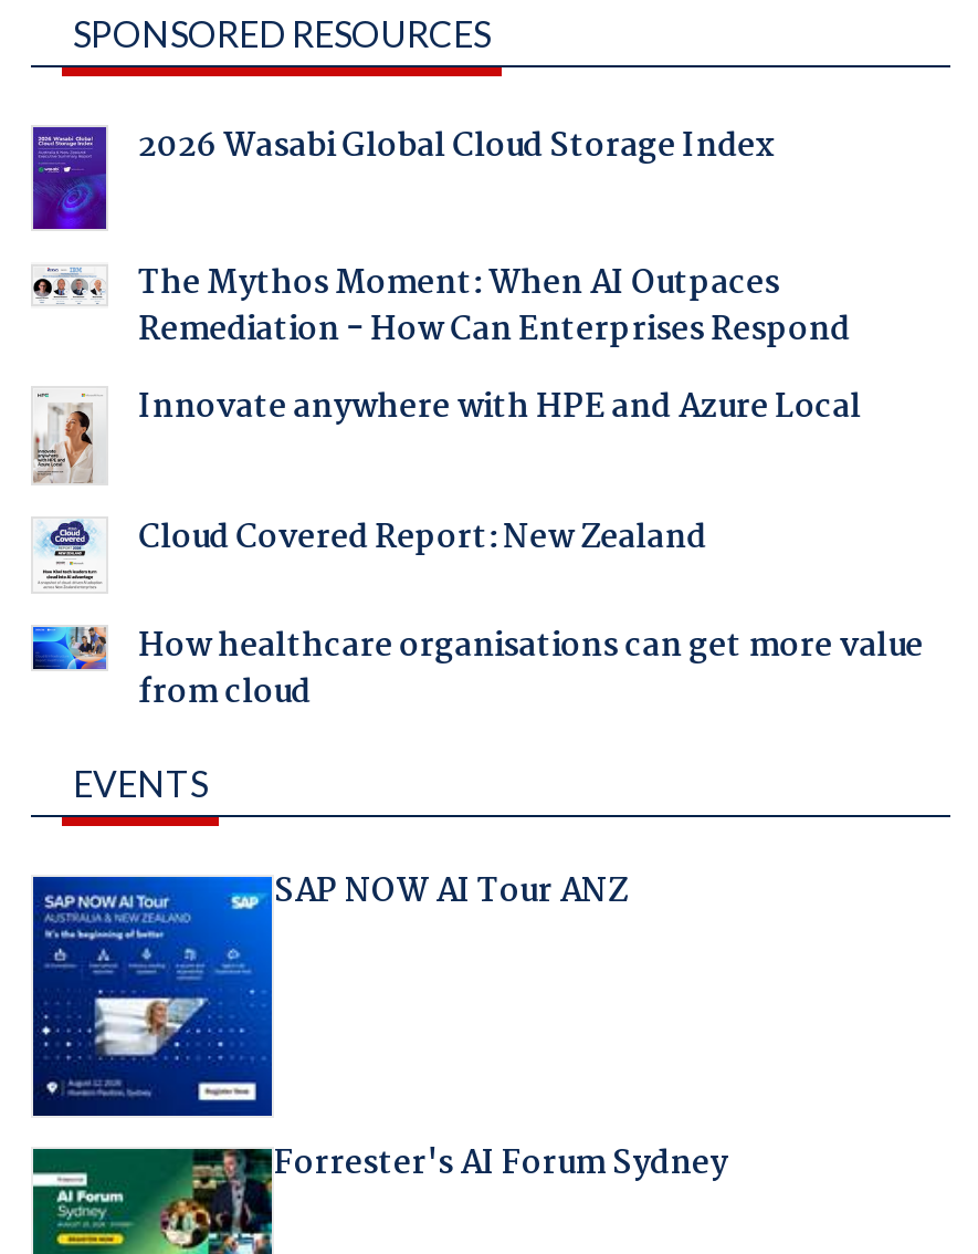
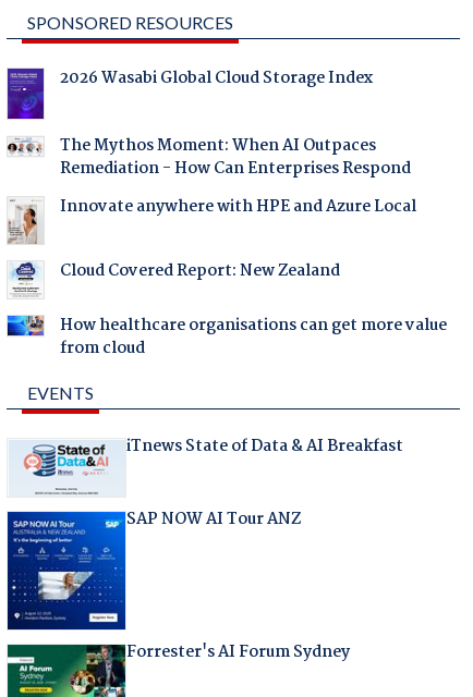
+ [image]
+ iTnews State of Data & AI Breakfast
